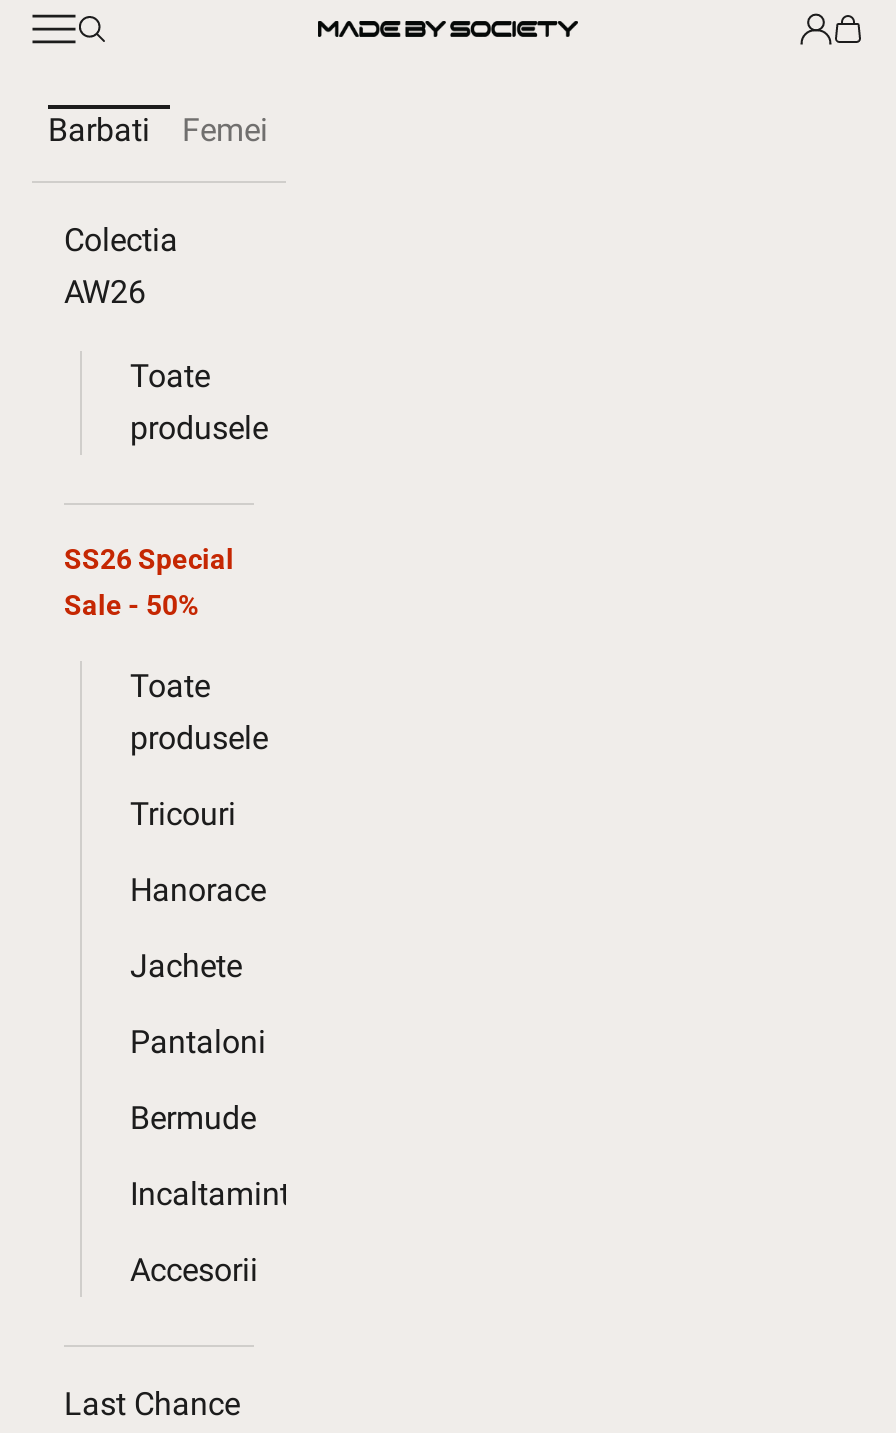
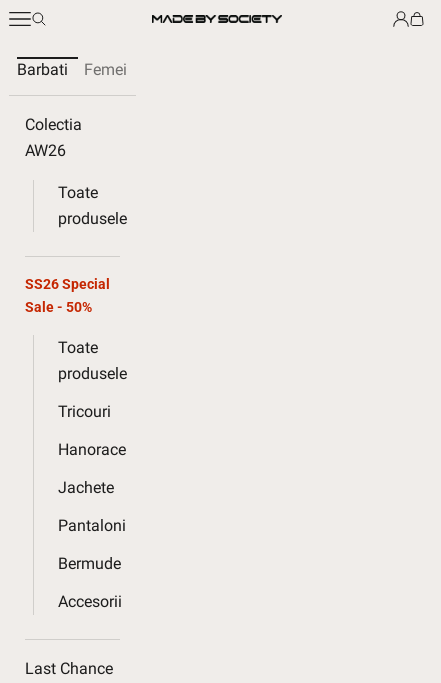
- Incaltaminte
